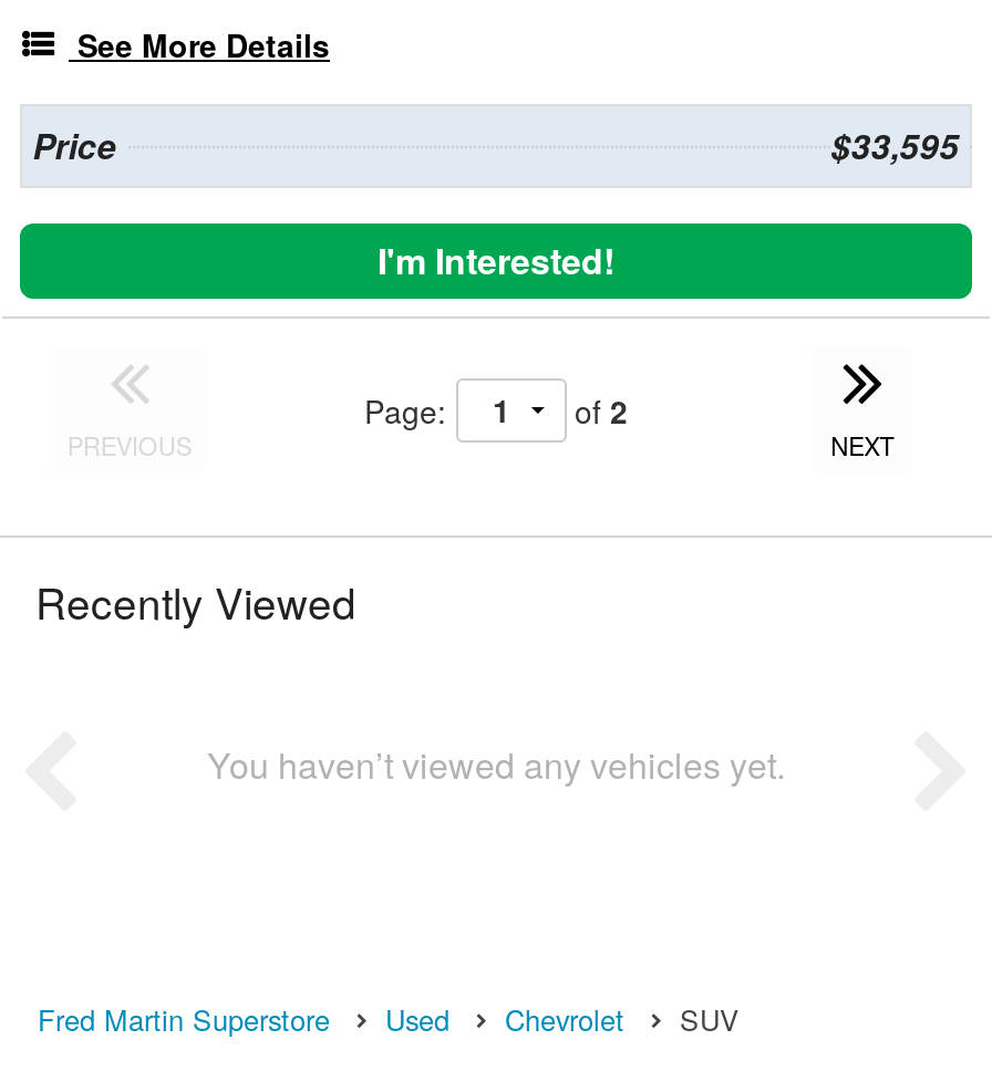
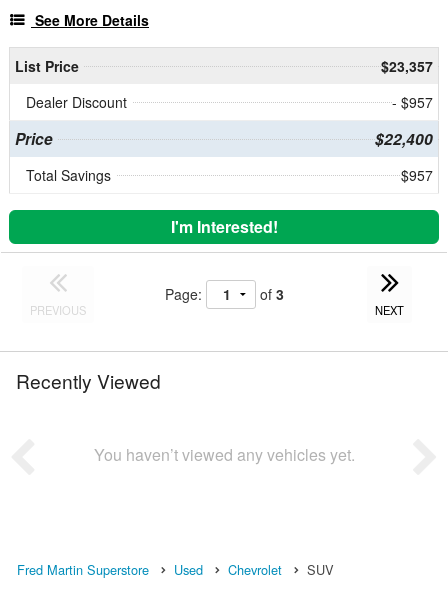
+ List Price
+ $23,357
+ Dealer Discount
+ - $957

- $33,595
+ $22,400
+ Total Savings
+ $957

- of 2
+ of 3
